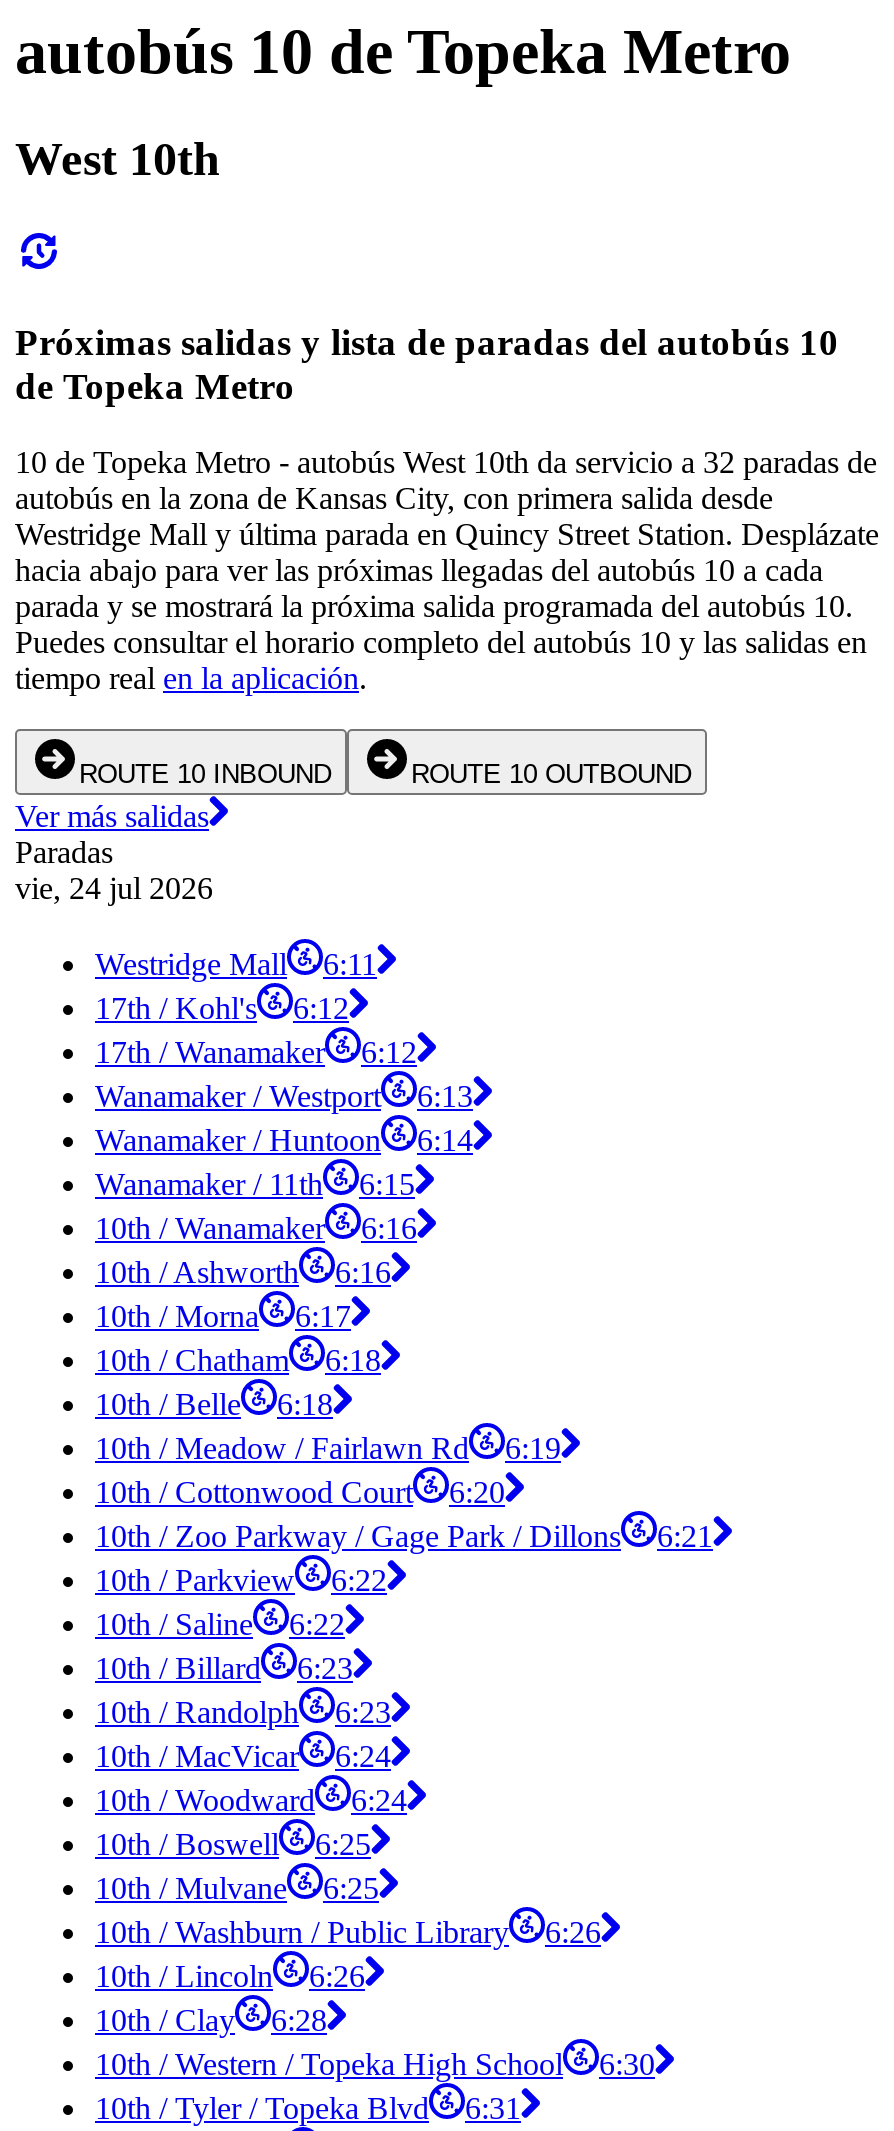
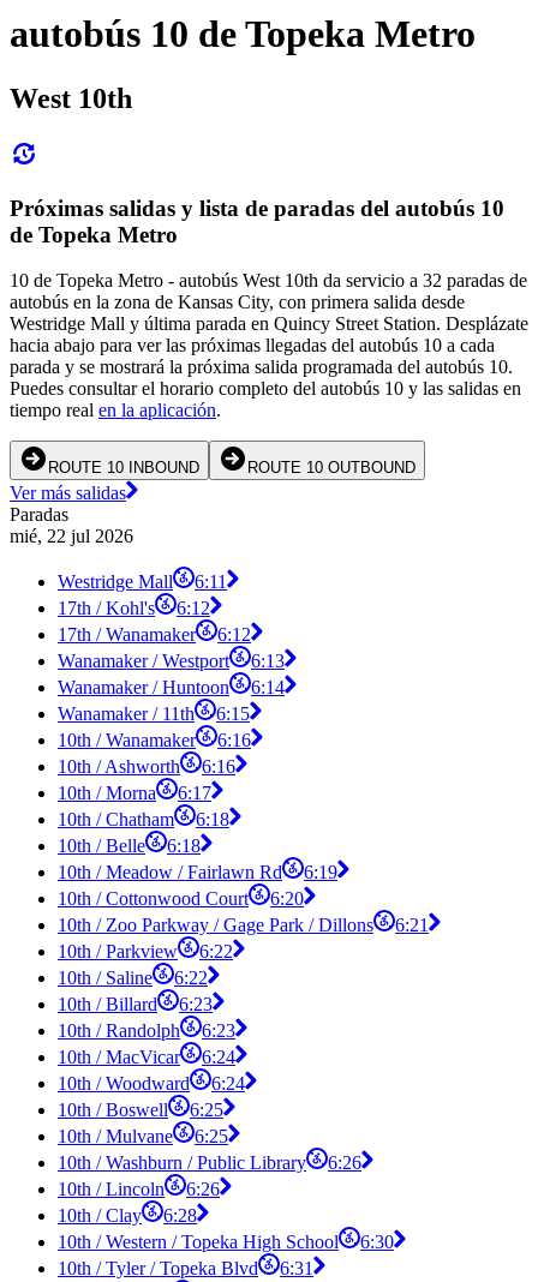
- vie, 24 jul 2026
+ mié, 22 jul 2026
